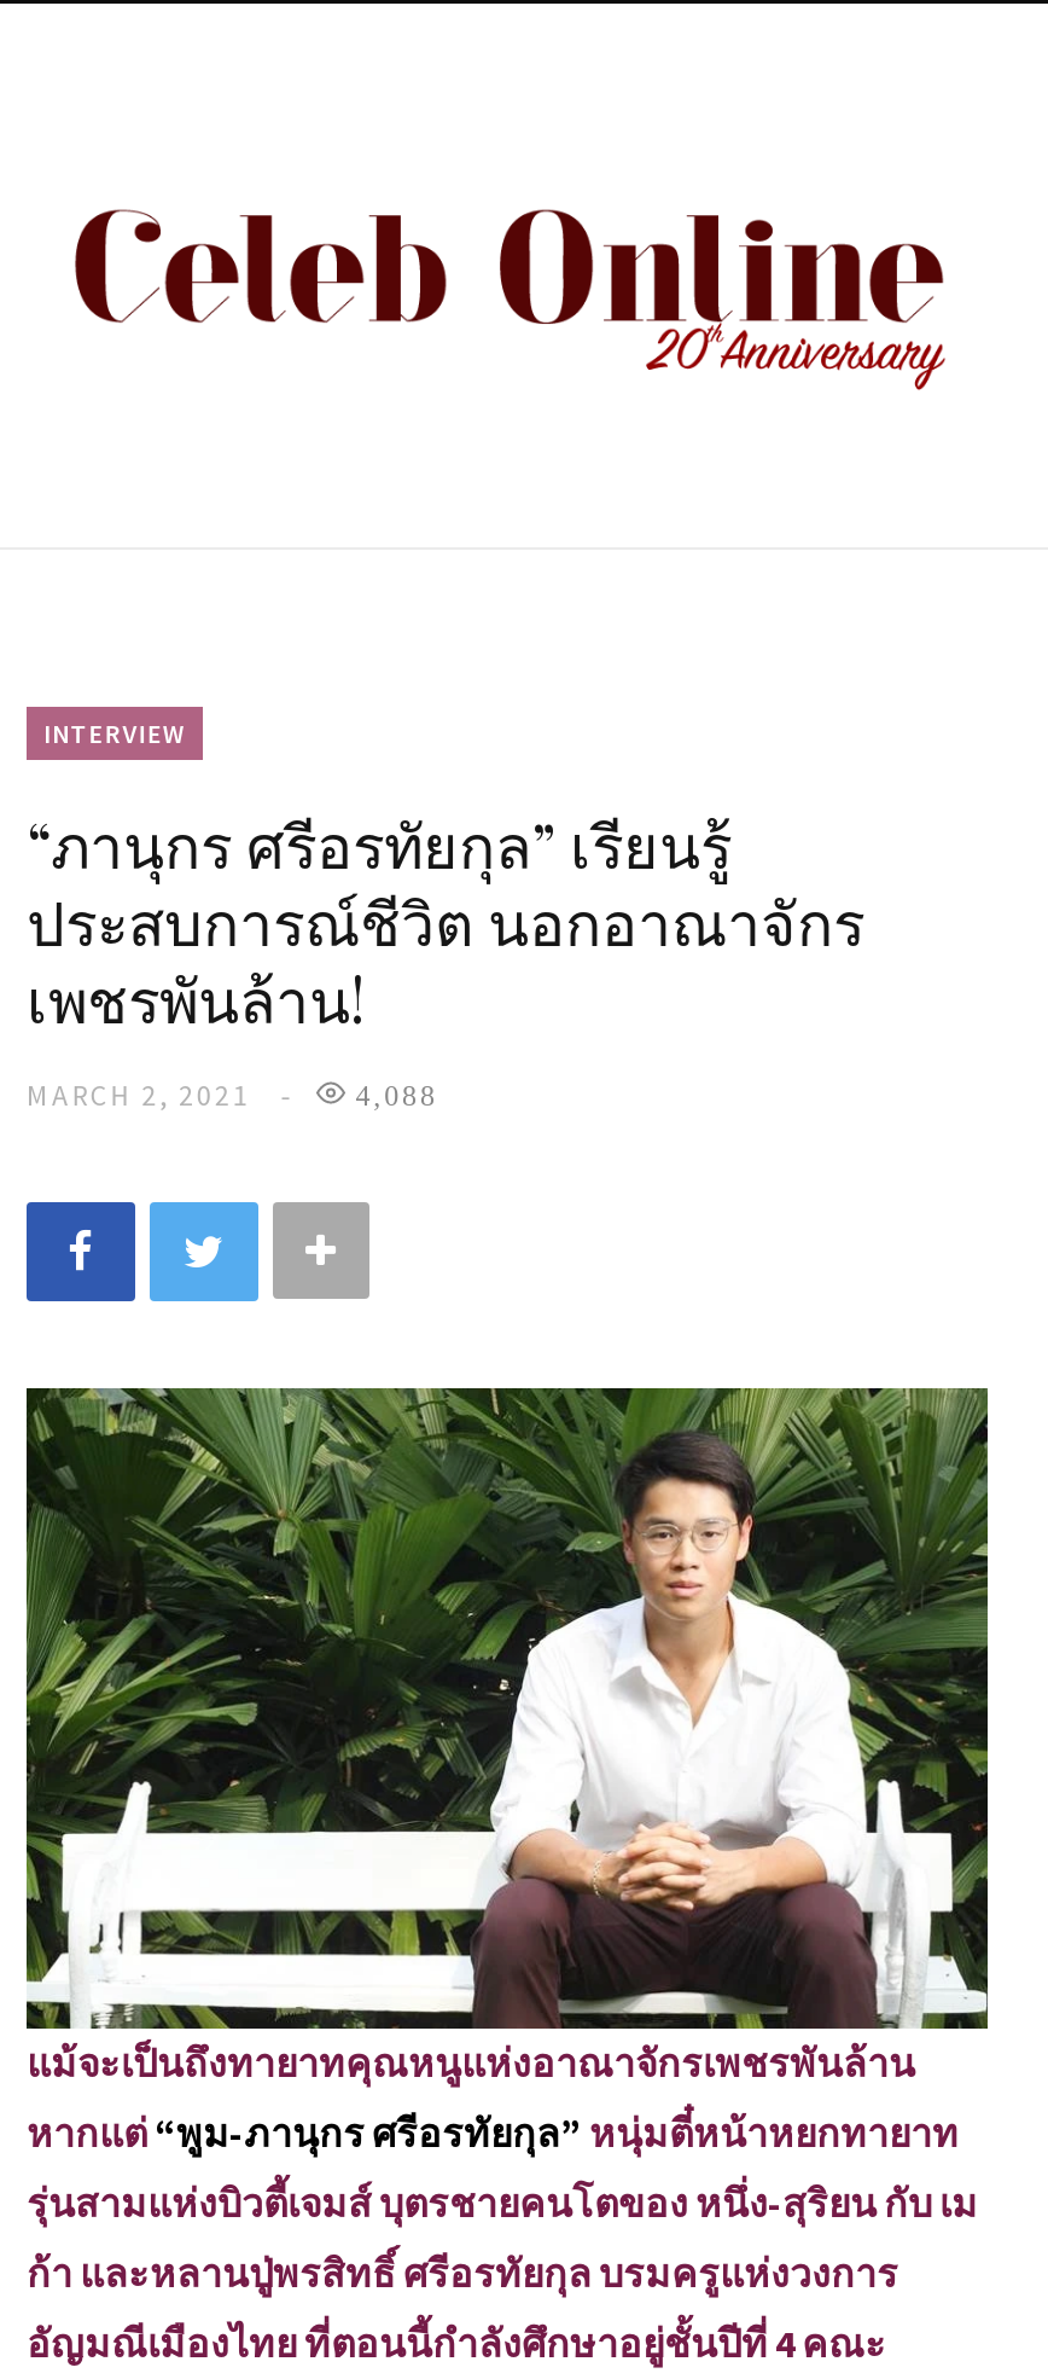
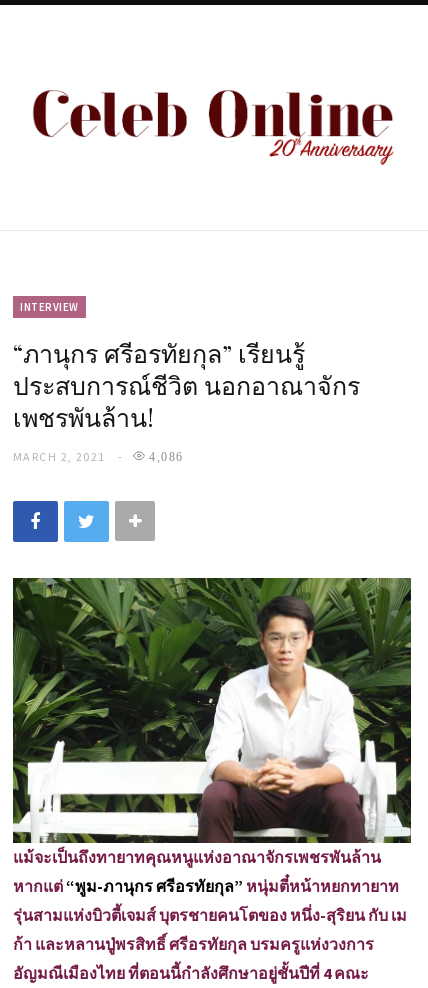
- 4,088
+ 4,086
